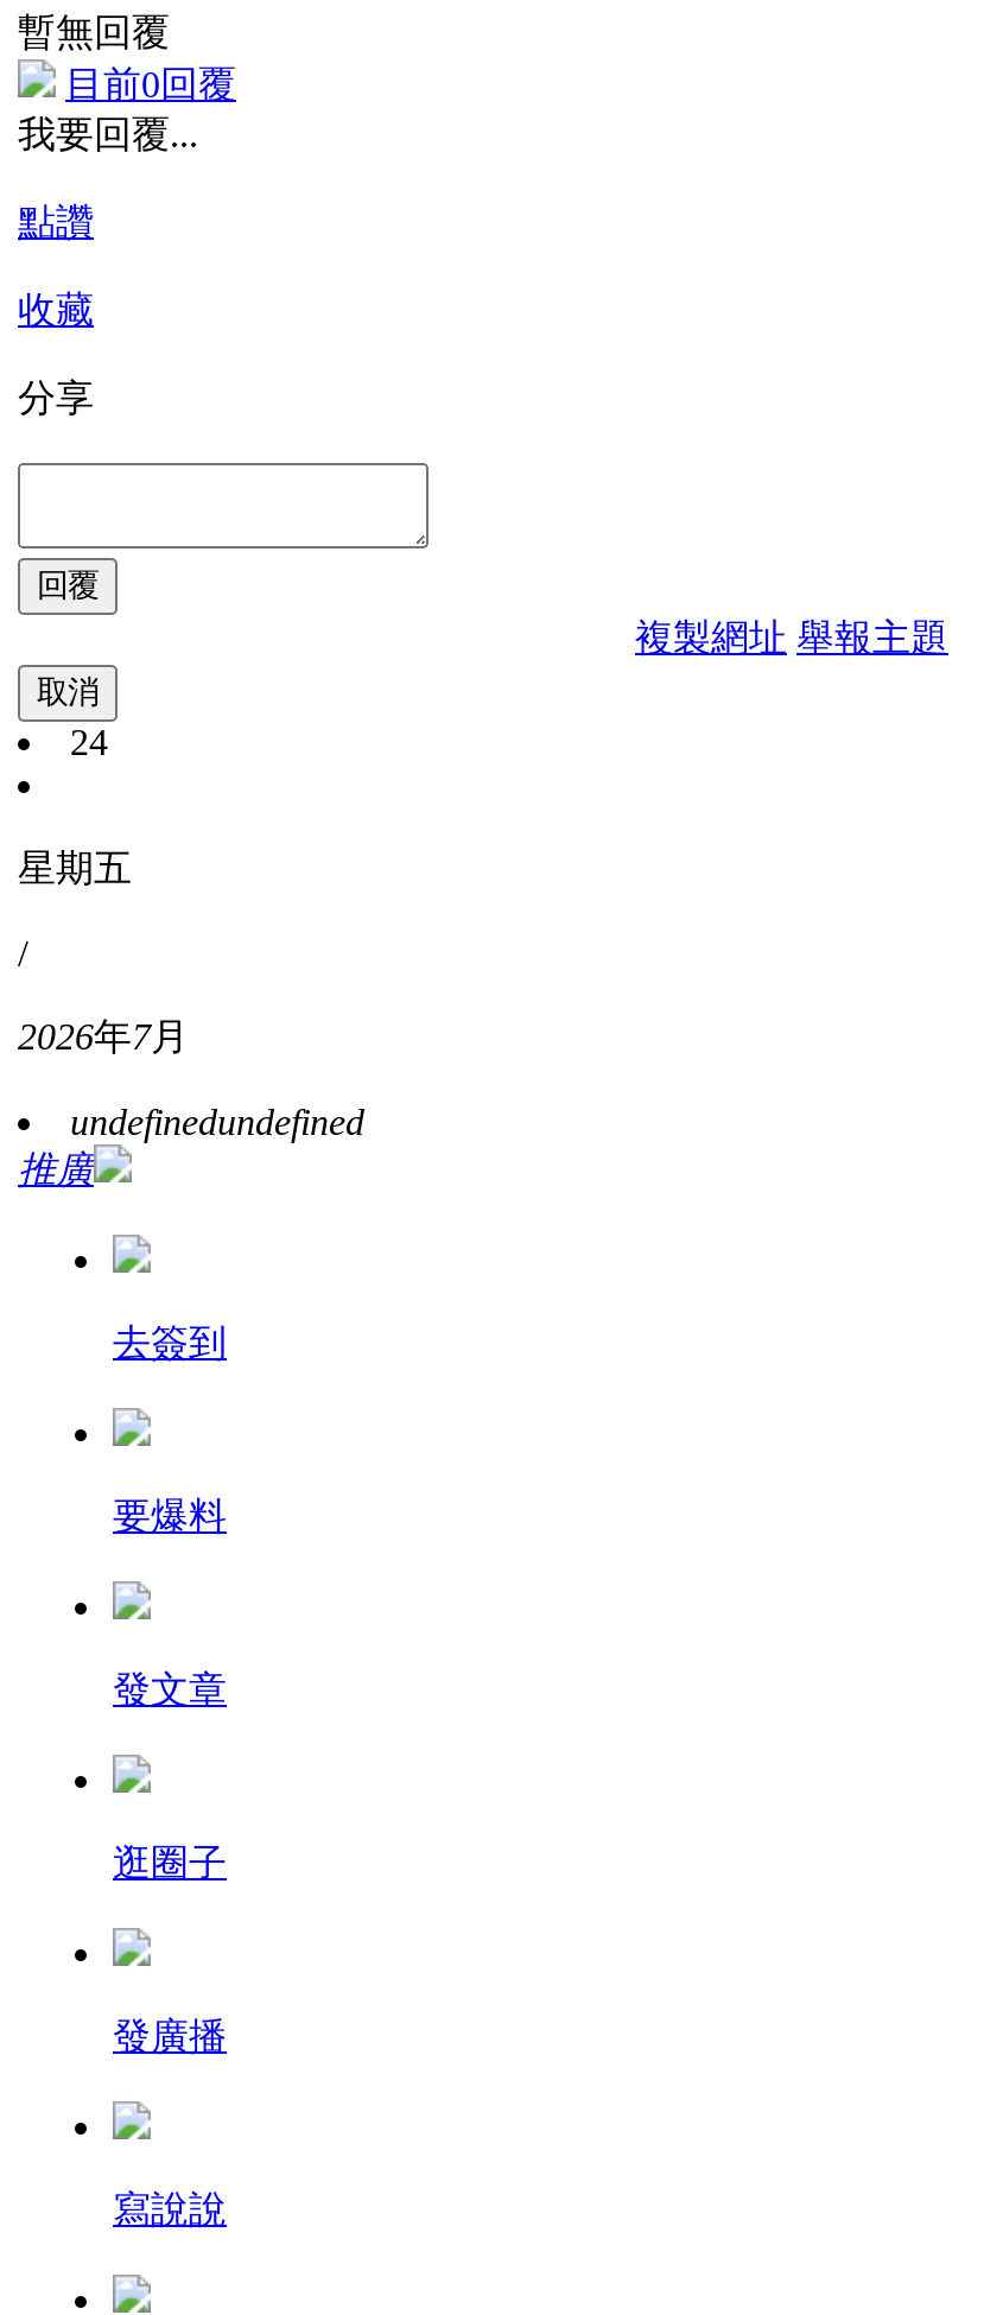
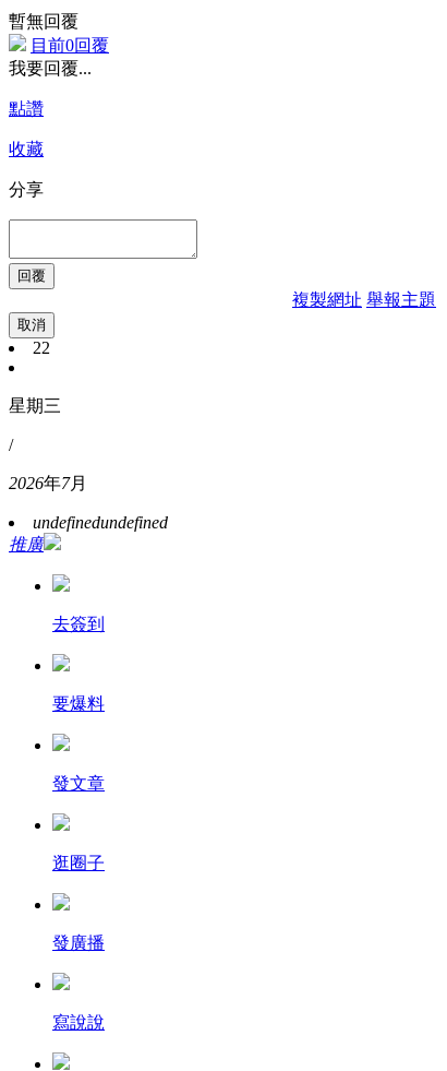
- 24
+ 22

- 星期五
+ 星期三
